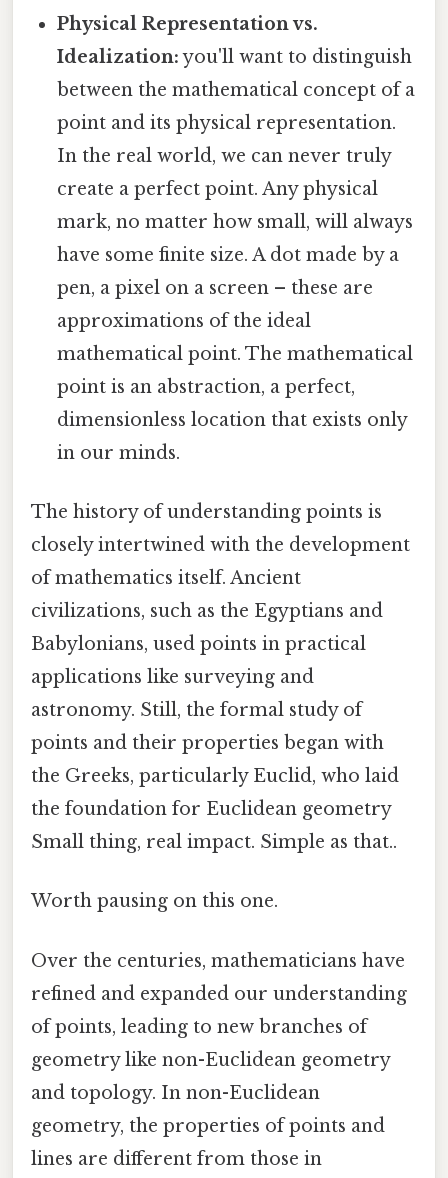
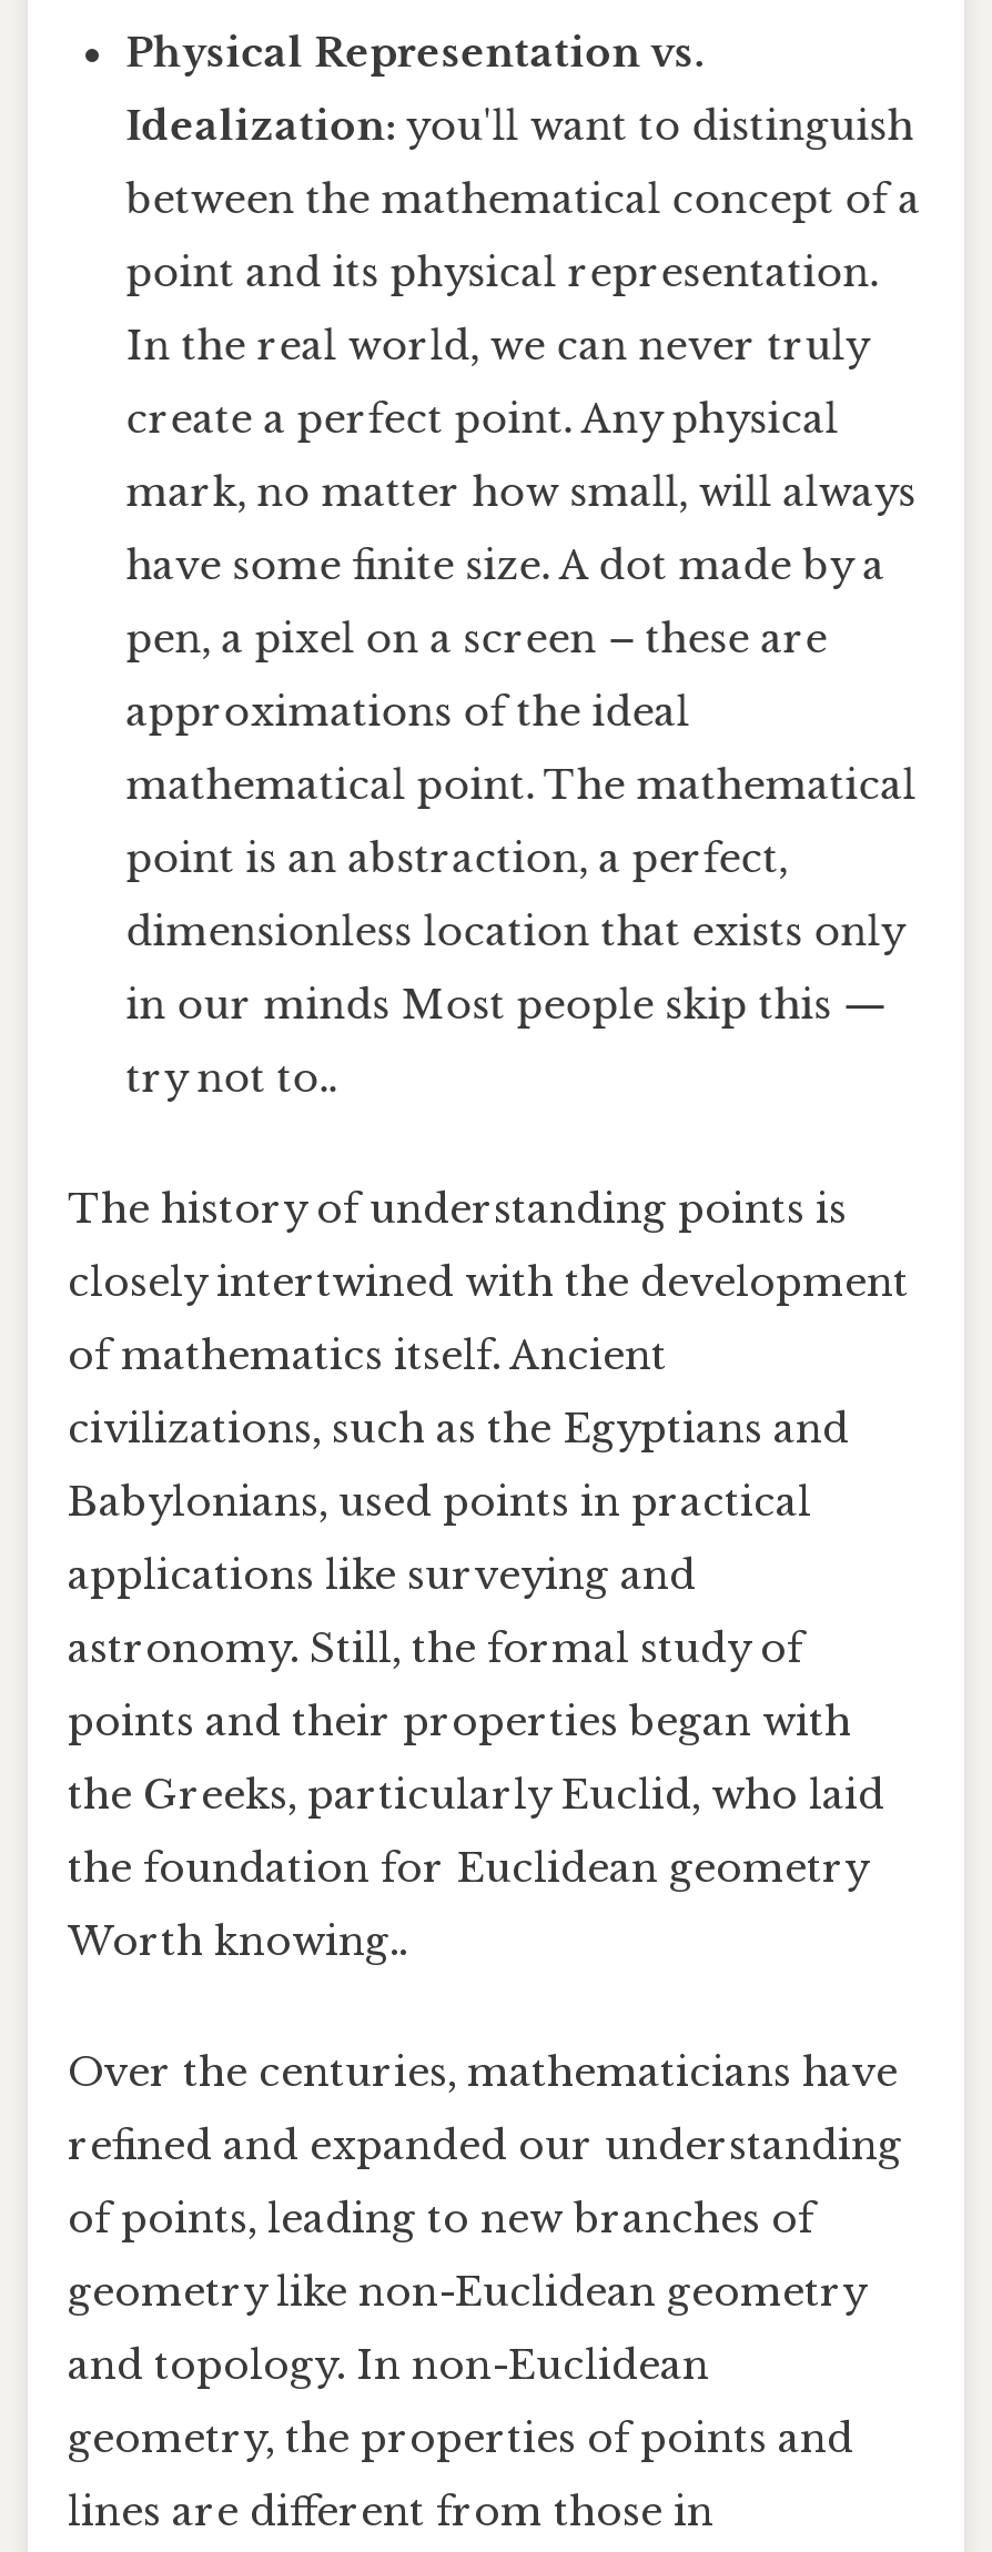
- in our minds.
+ in our minds Most people skip this —
+ try not to..

moved down: The history of understanding points is | closely intertwined with the development | of mathematics itself. Ancient | ... | the Greeks, particularly Euclid, who laid | the foundation for Euclidean geometry

- Small thing, real impact. Simple as that..
- Worth pausing on this one.
+ Worth knowing..
